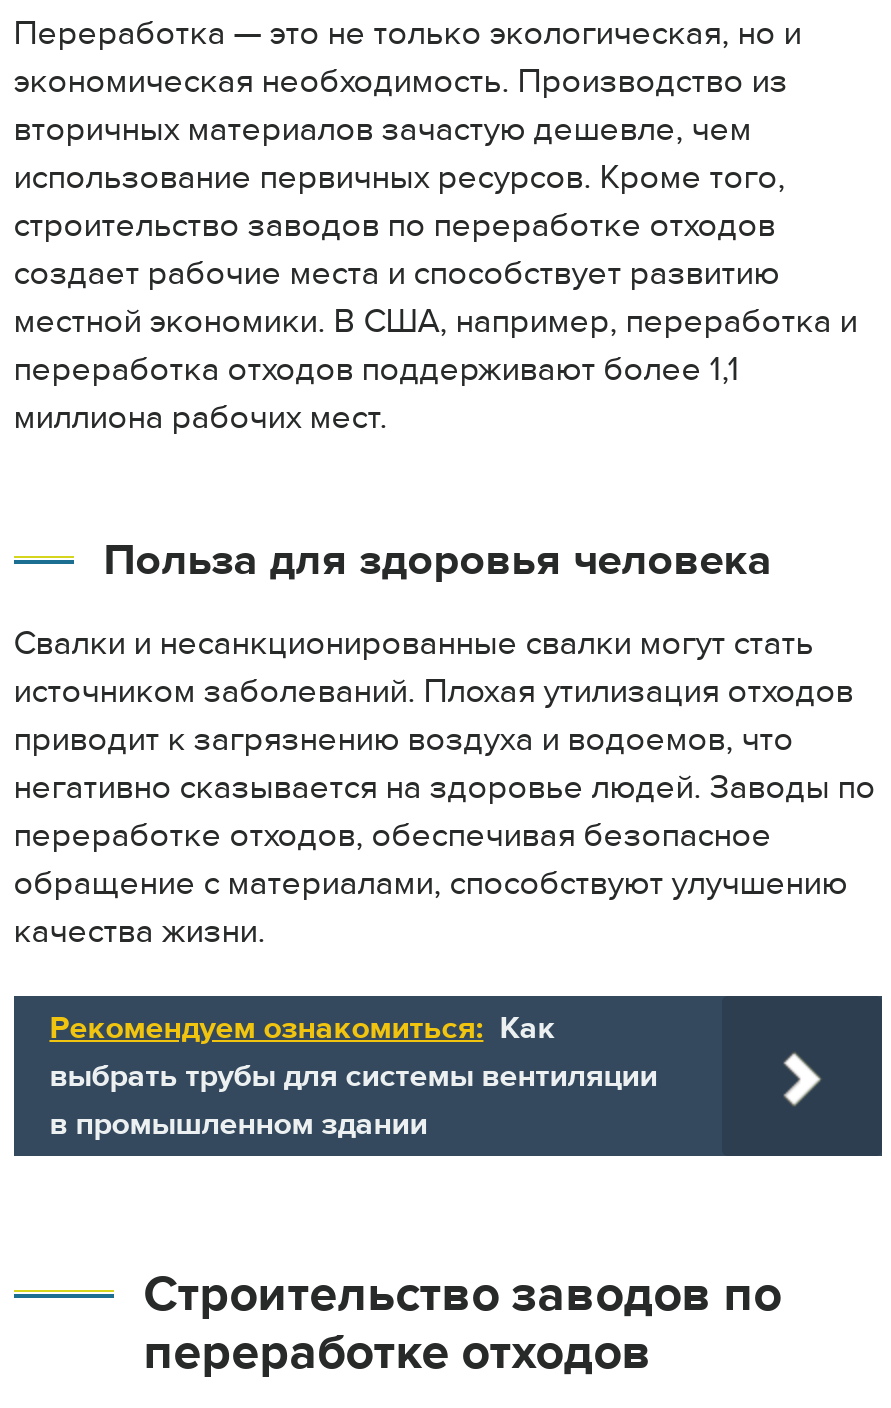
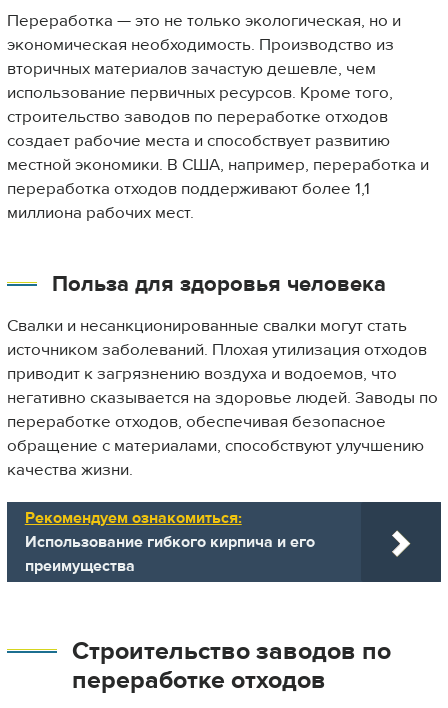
- Рекомендуем ознакомиться: Как
- выбрать трубы для системы вентиляции
- в промышленном здании
+ Рекомендуем ознакомиться:
+ Использование гибкого кирпича и его
+ преимущества
